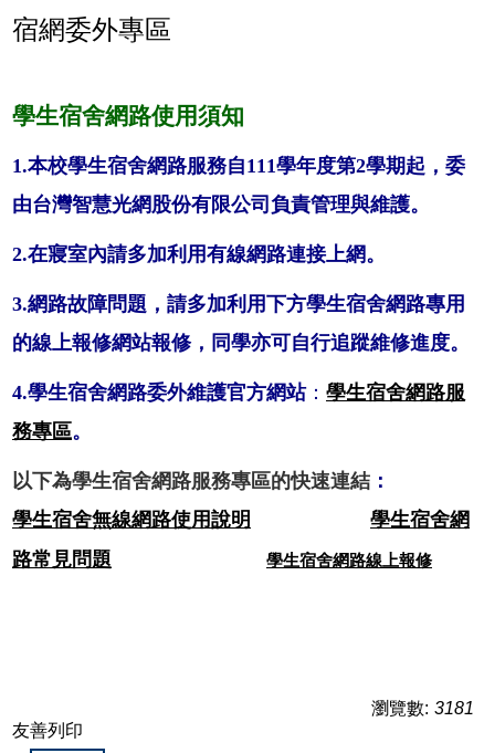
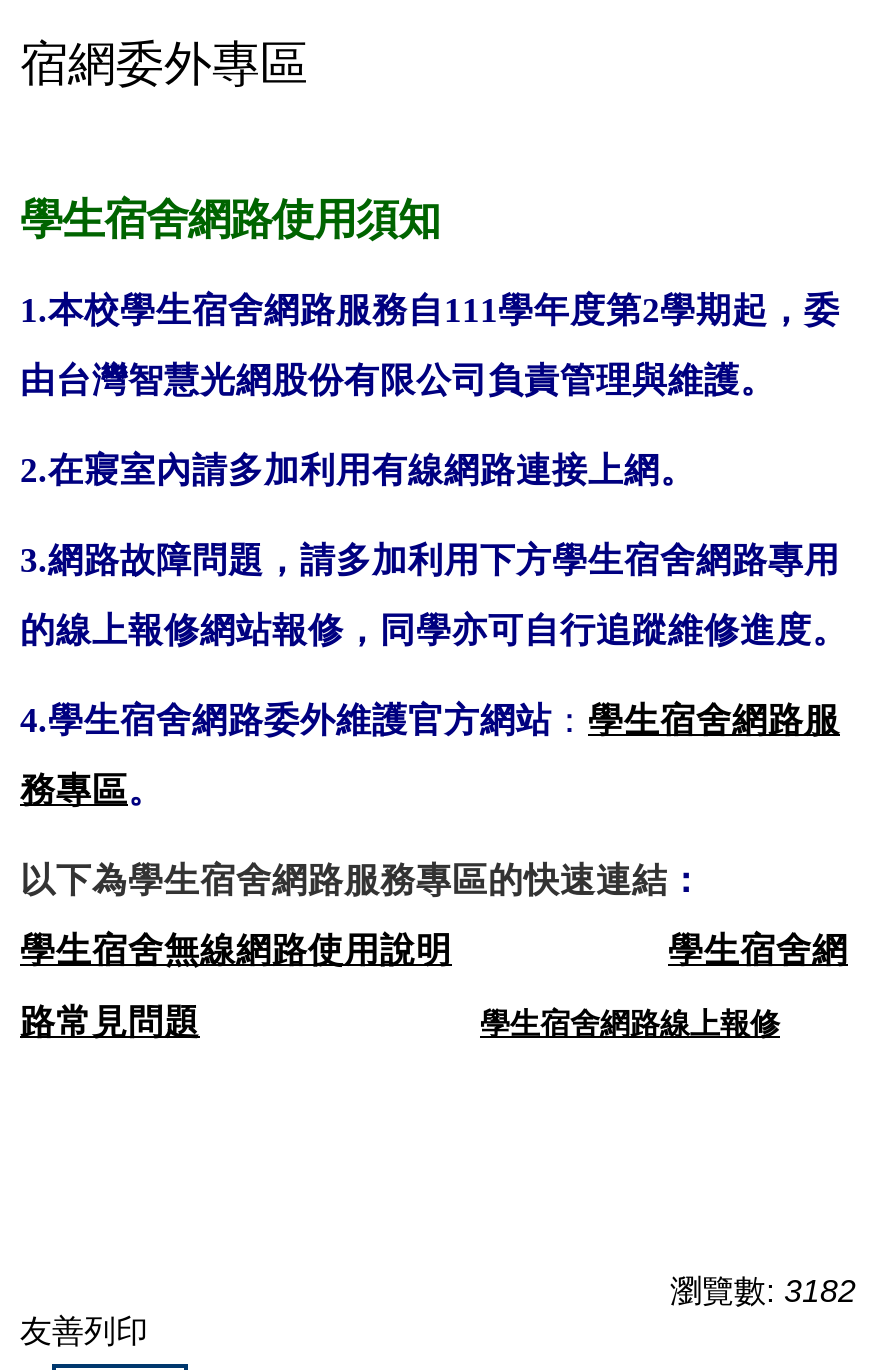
- 瀏覽數: 3181
+ 瀏覽數: 3182
